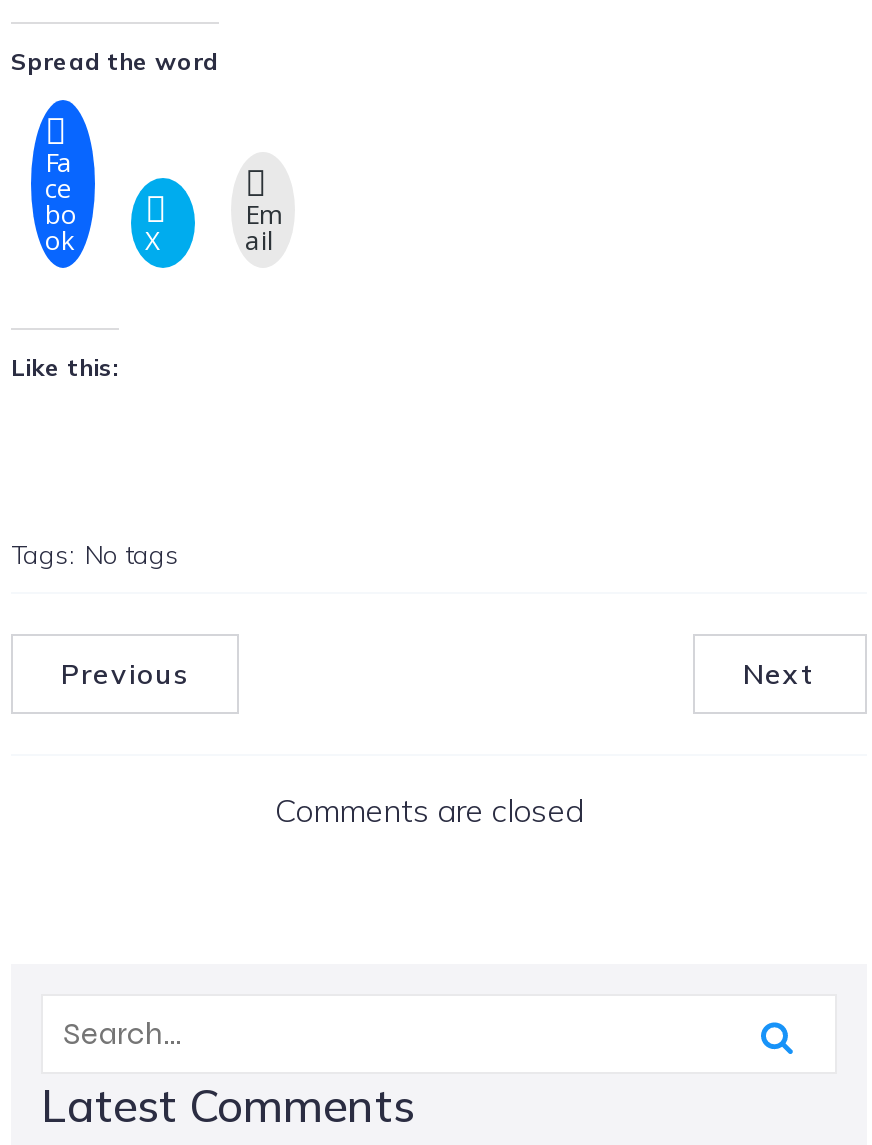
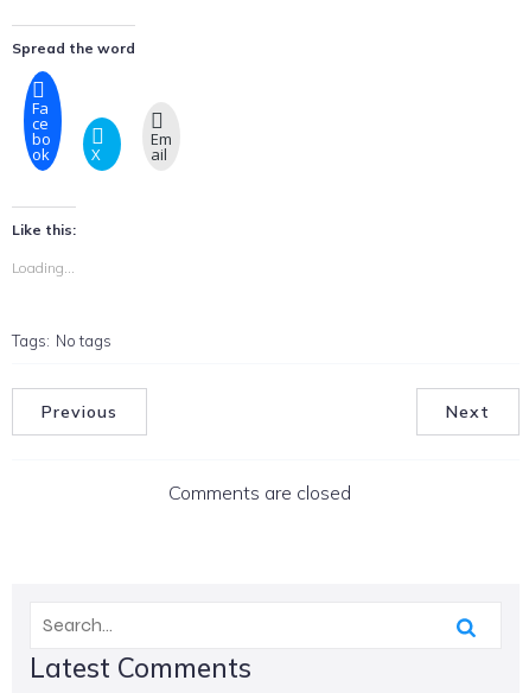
+ Loading…
